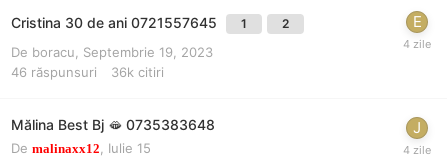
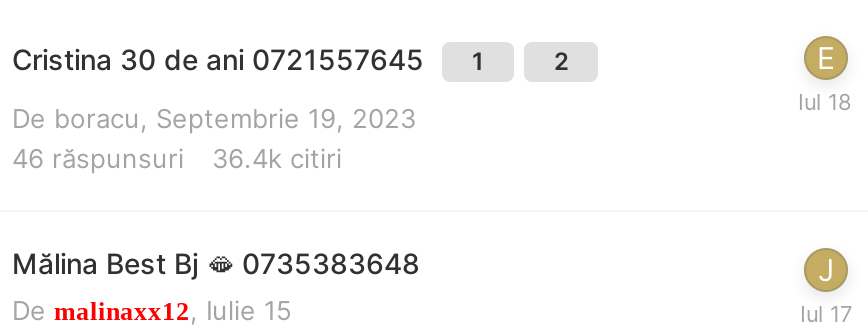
- 46 răspunsuri 36k citiri
+ 46 răspunsuri 36.4k citiri
